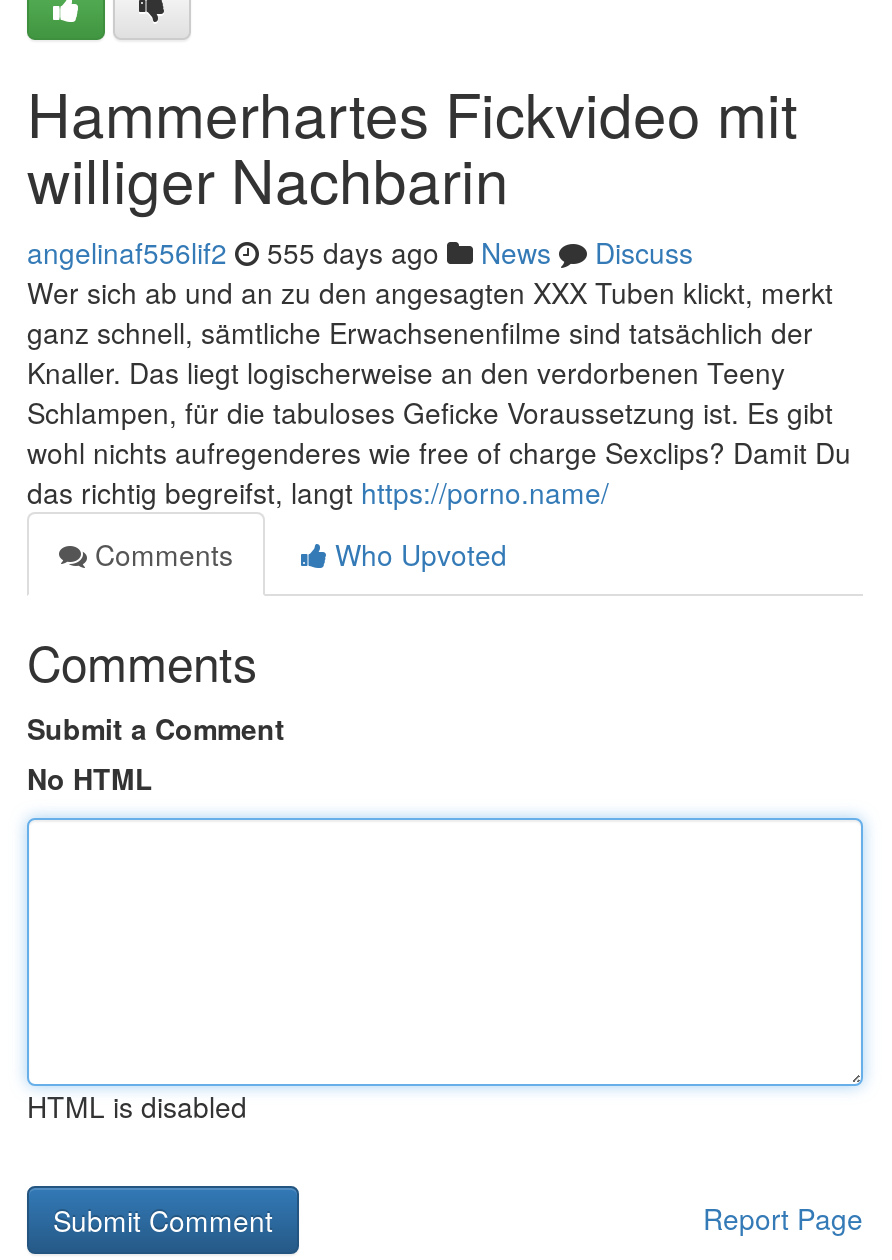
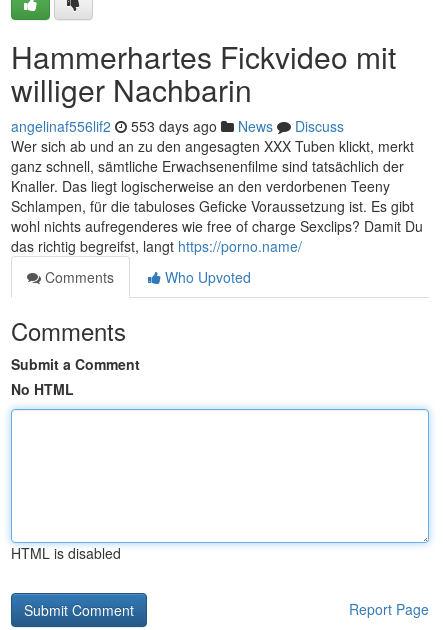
- angelinaf556lif2 555 days ago News Discuss
+ angelinaf556lif2 553 days ago News Discuss
